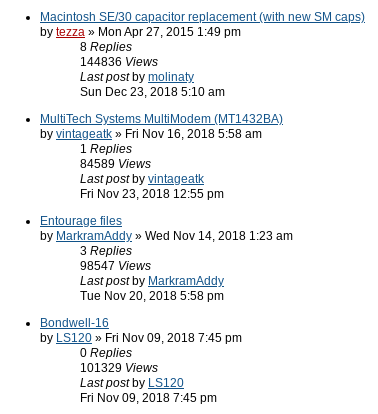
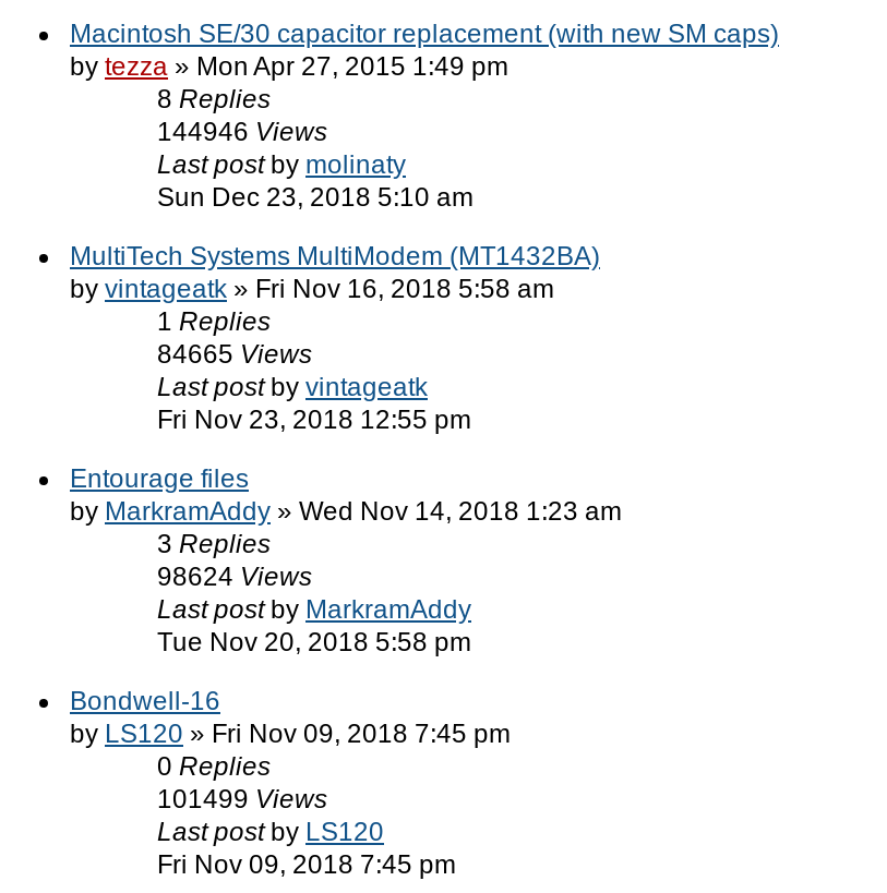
- 144836 Views
+ 144946 Views

- 84589 Views
+ 84665 Views

- 98547 Views
+ 98624 Views

- 101329 Views
+ 101499 Views
